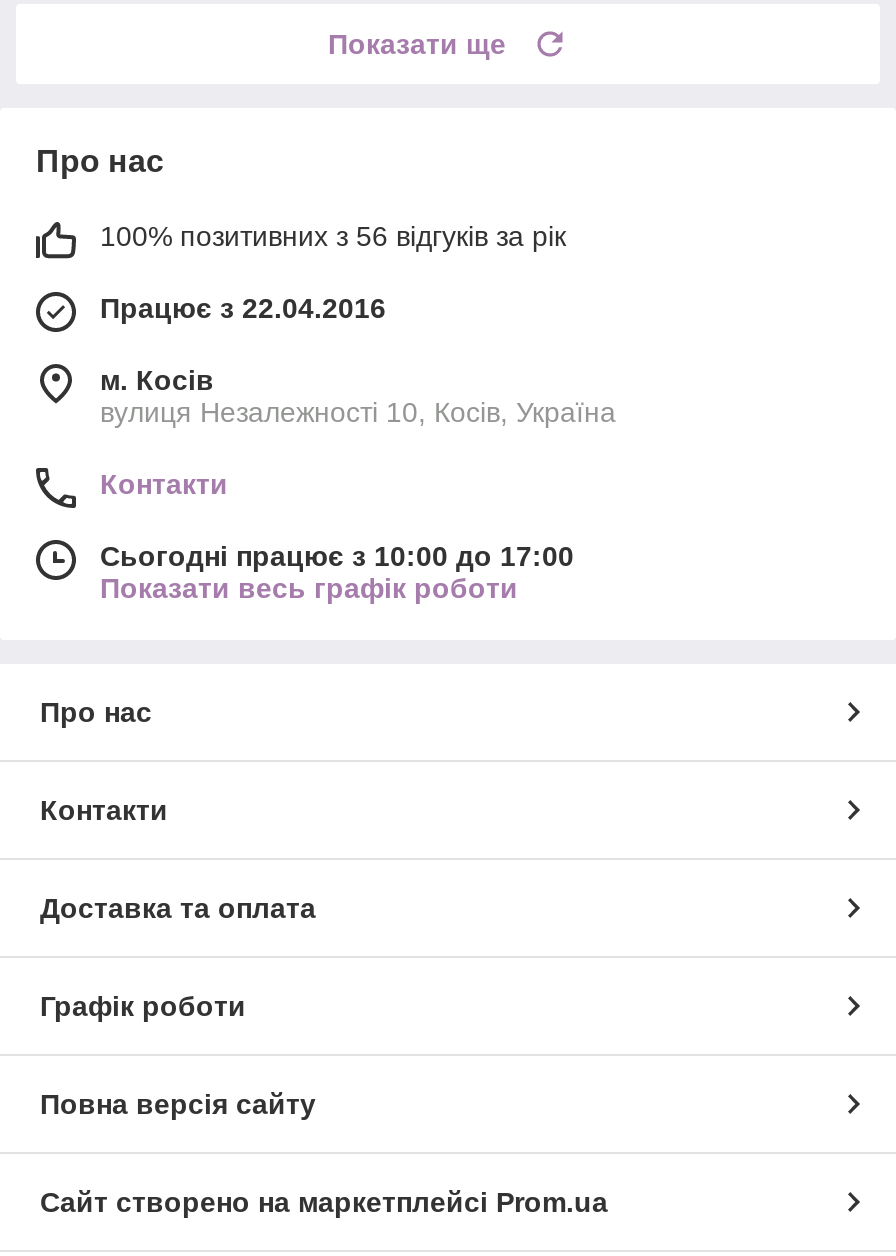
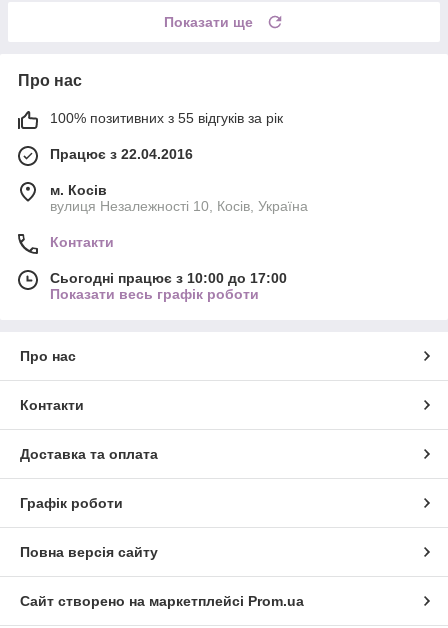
- 100% позитивних з 56 відгуків за рік
+ 100% позитивних з 55 відгуків за рік
